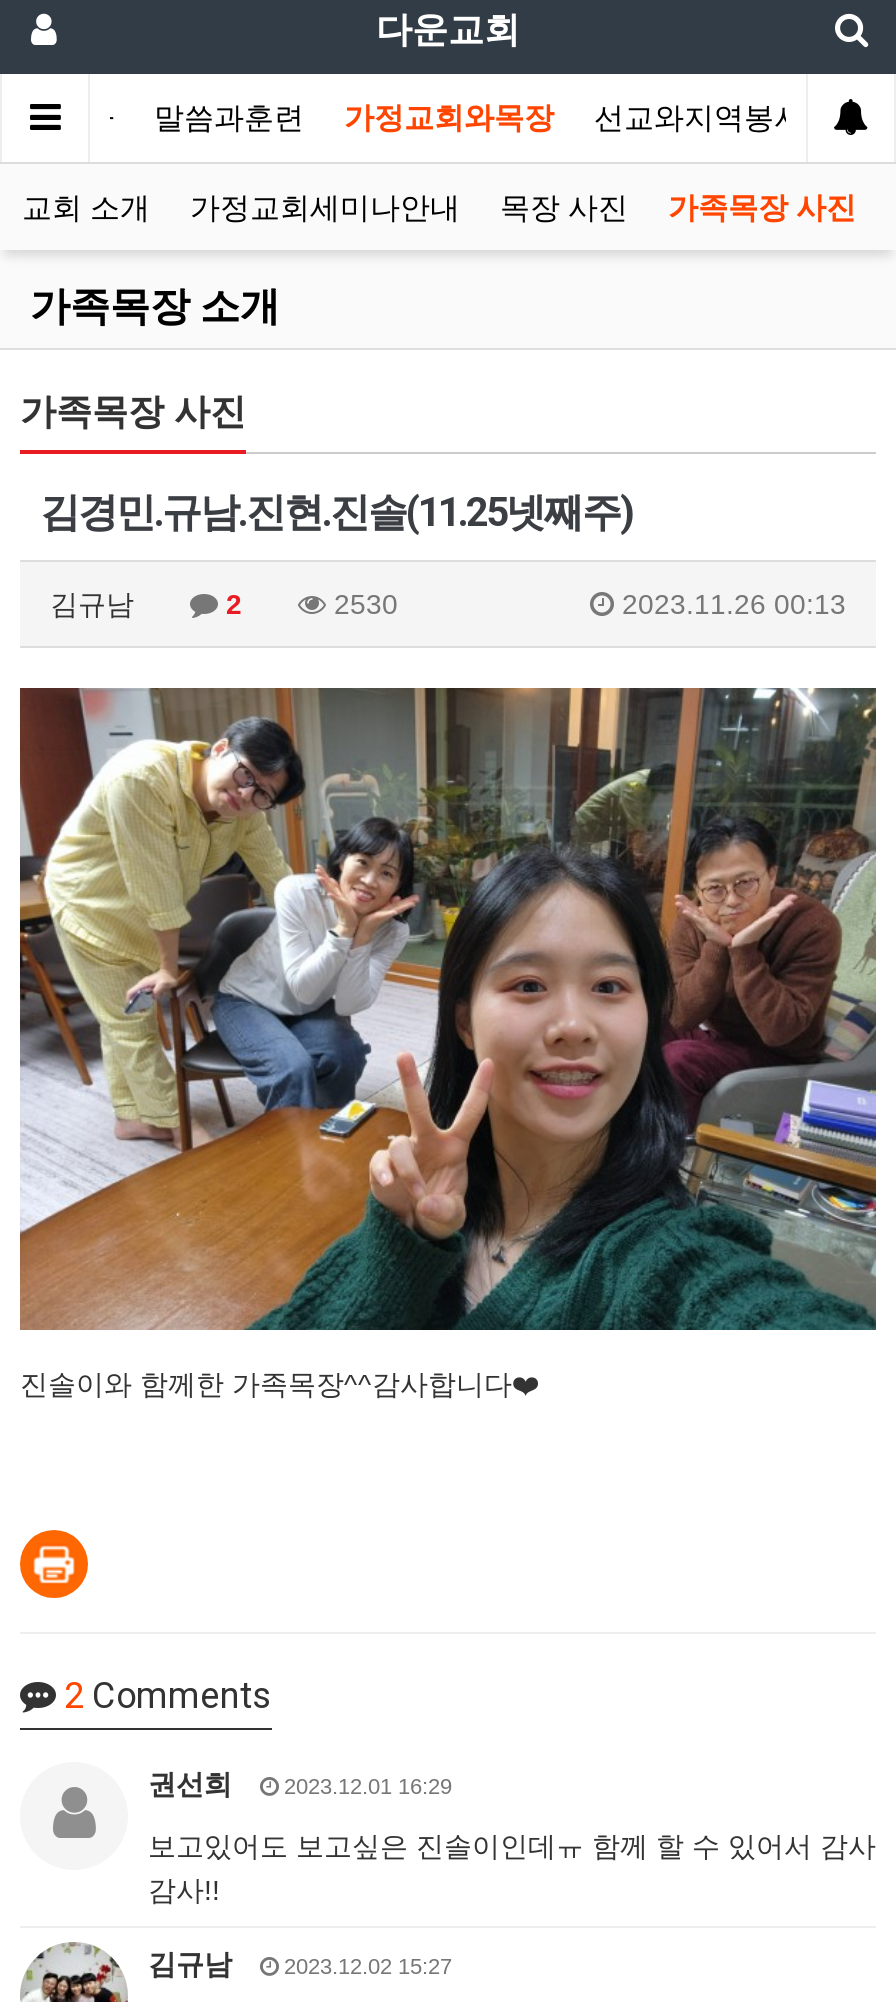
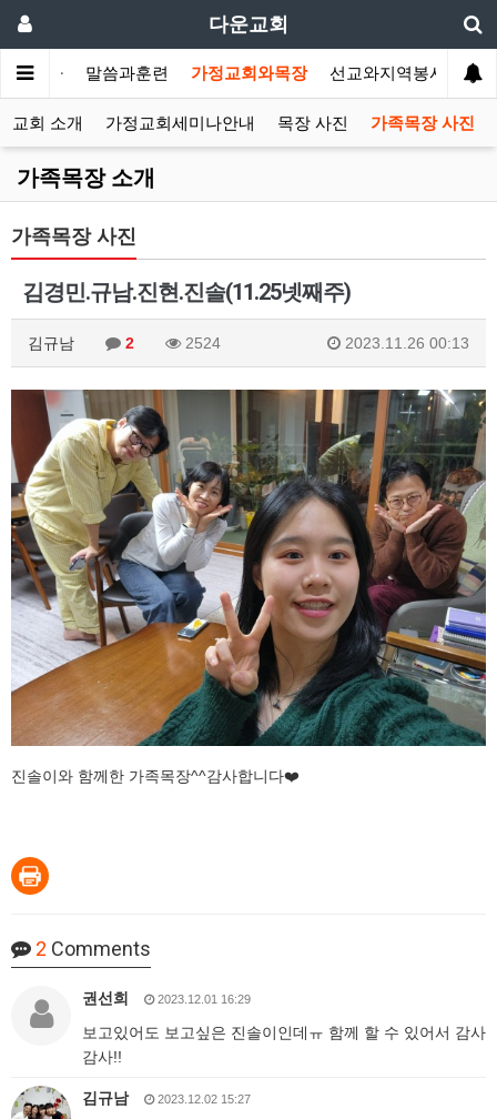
- 2530
+ 2524
